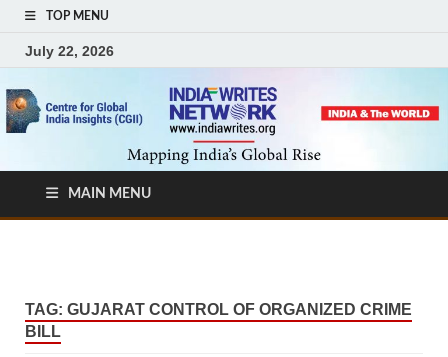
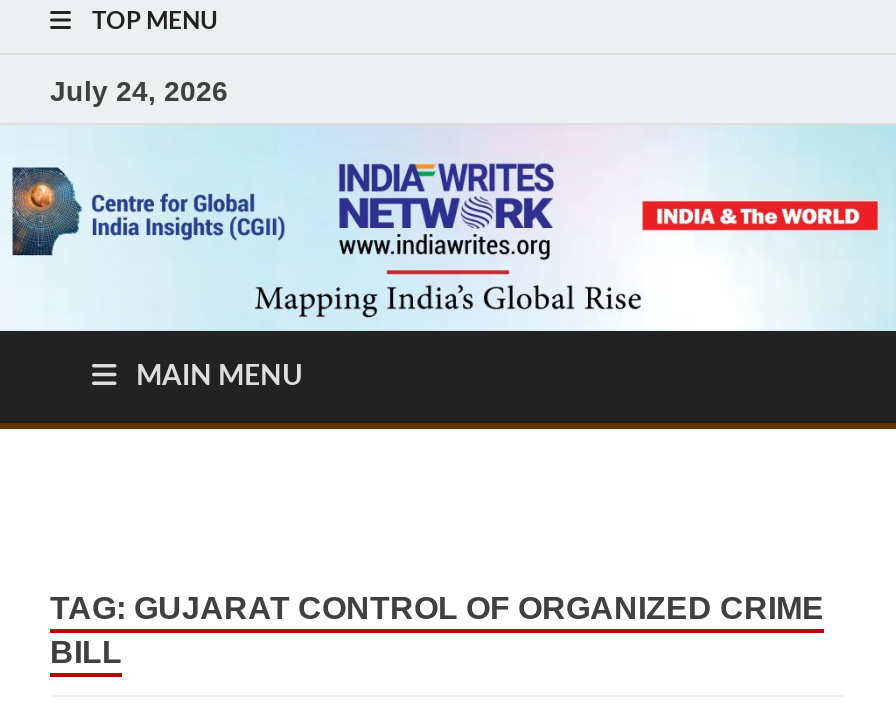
- July 22, 2026
+ July 24, 2026
